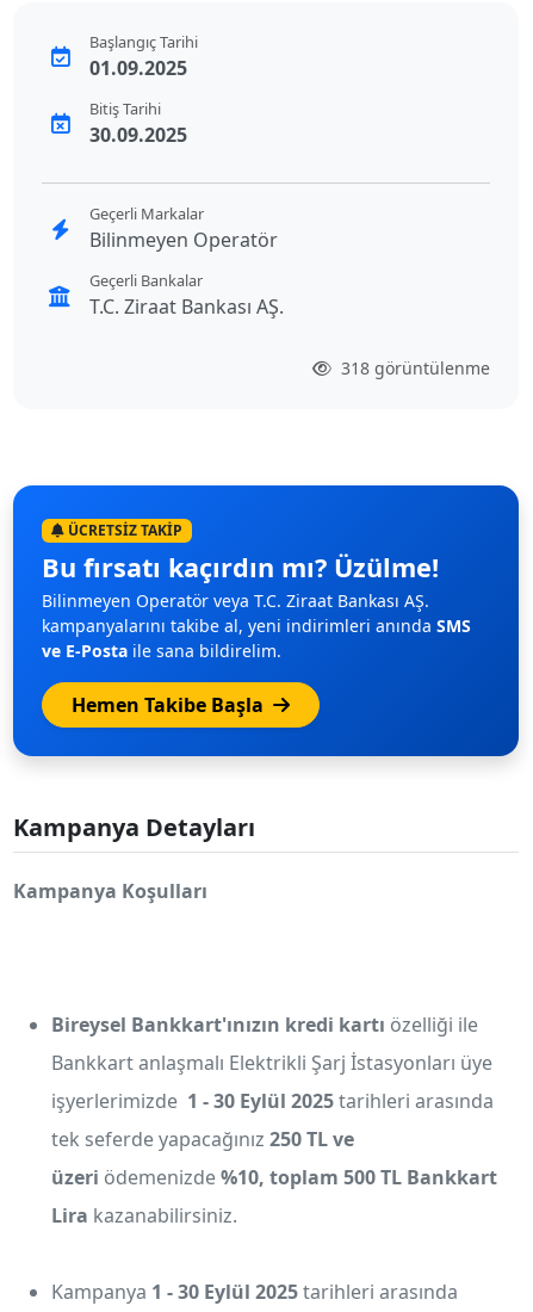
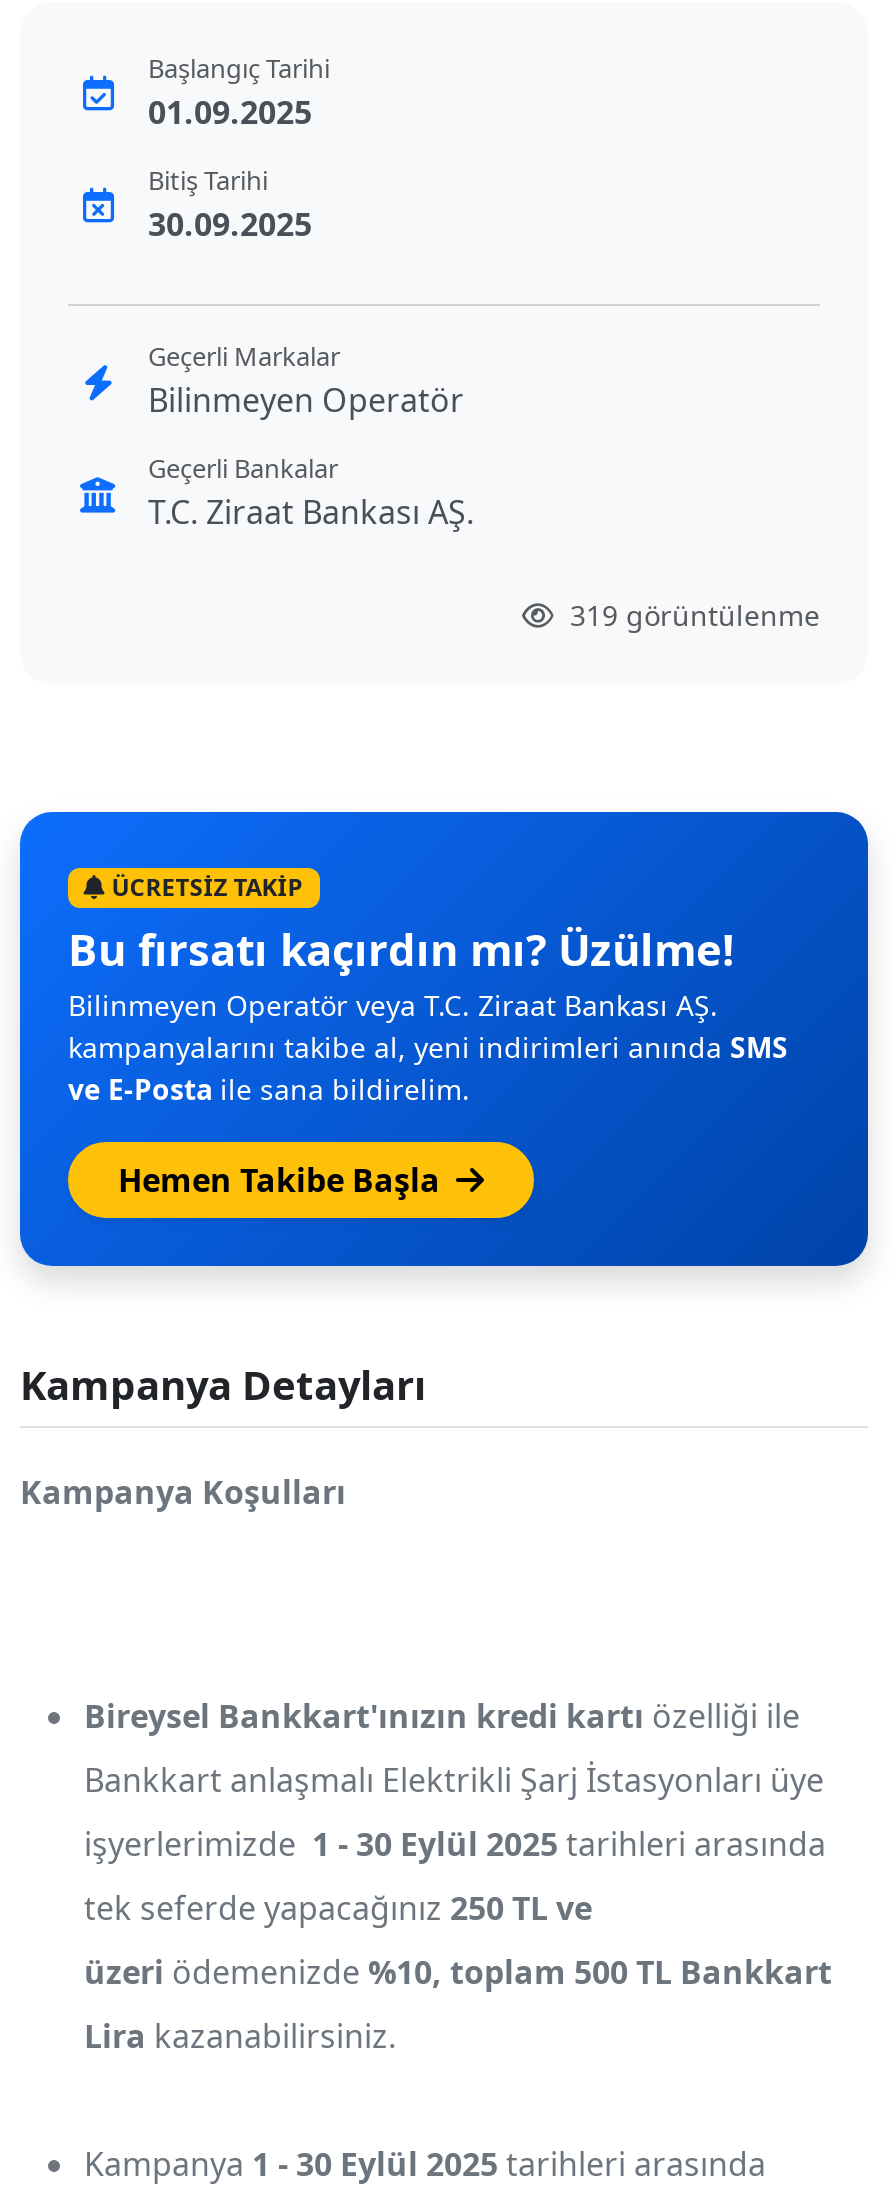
- 318 görüntülenme
+ 319 görüntülenme
